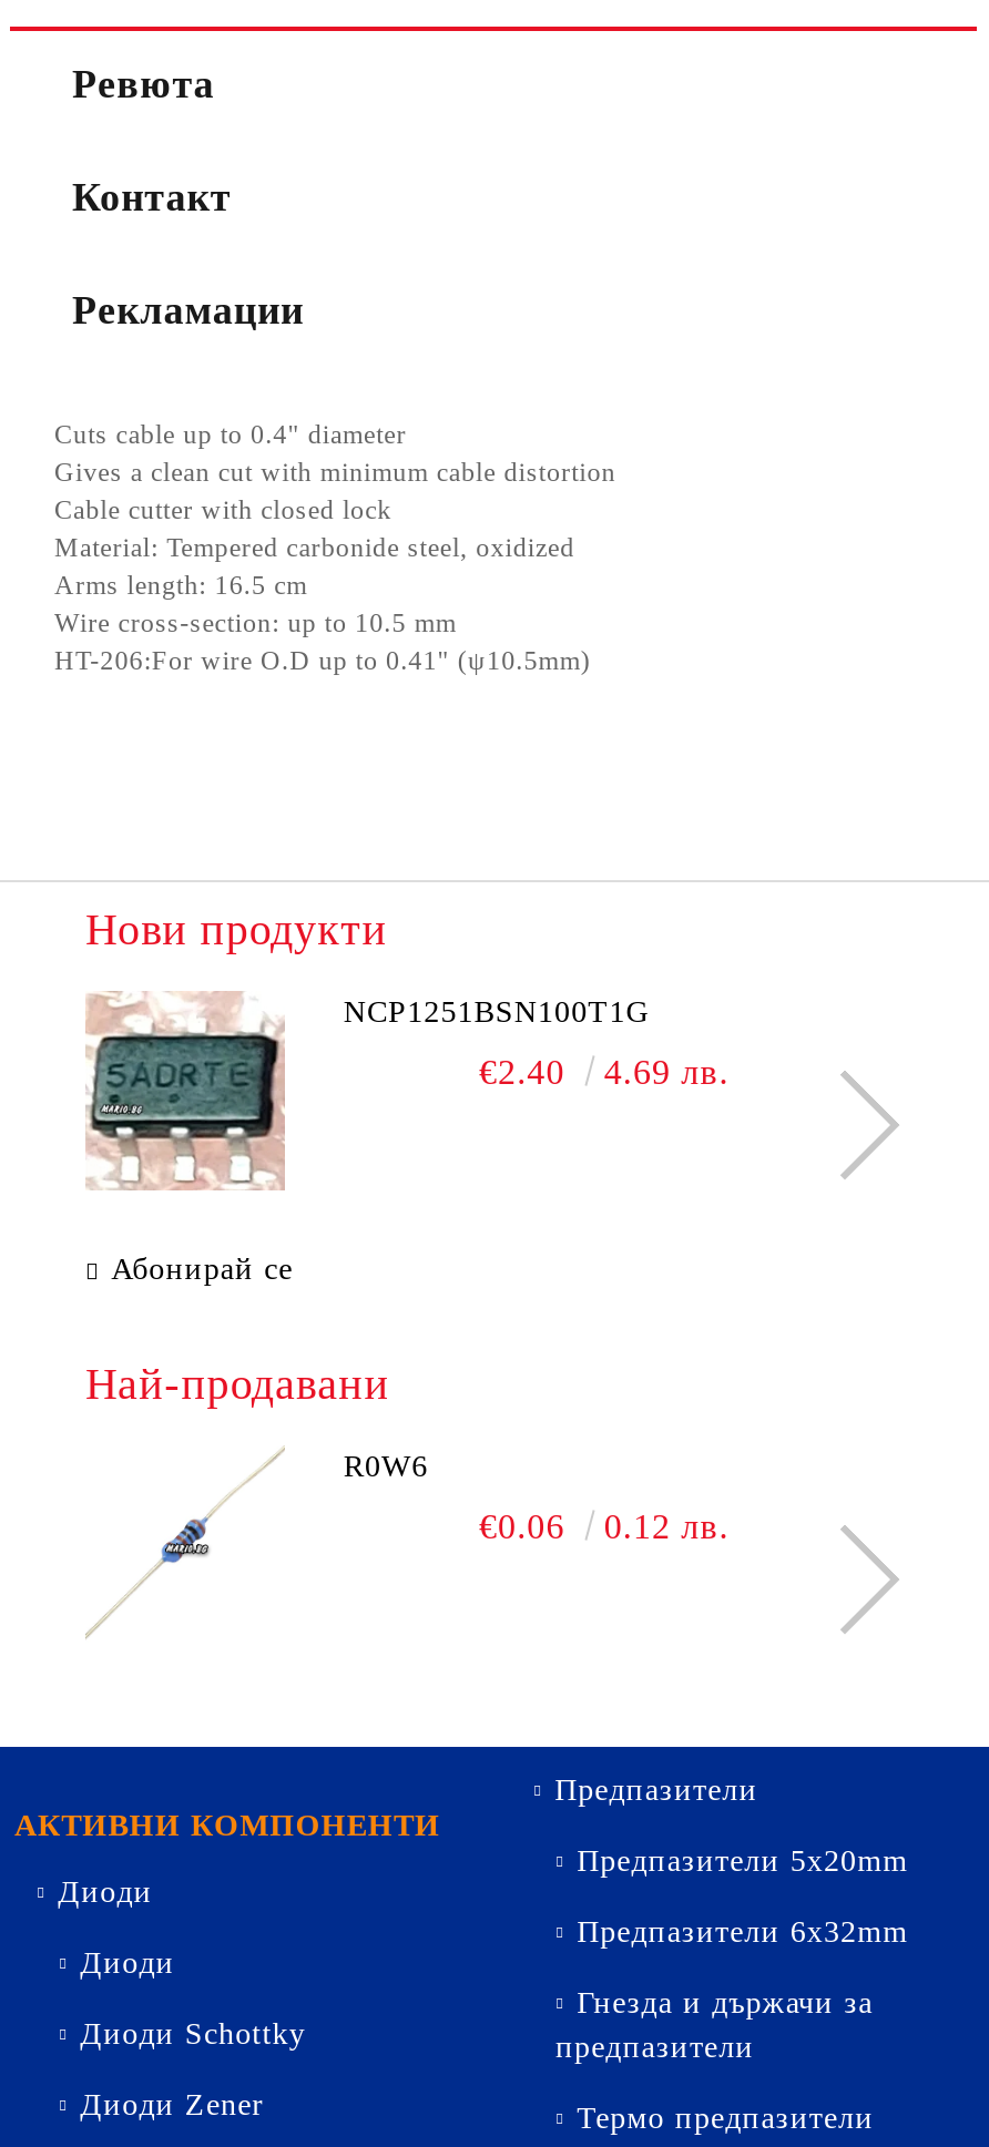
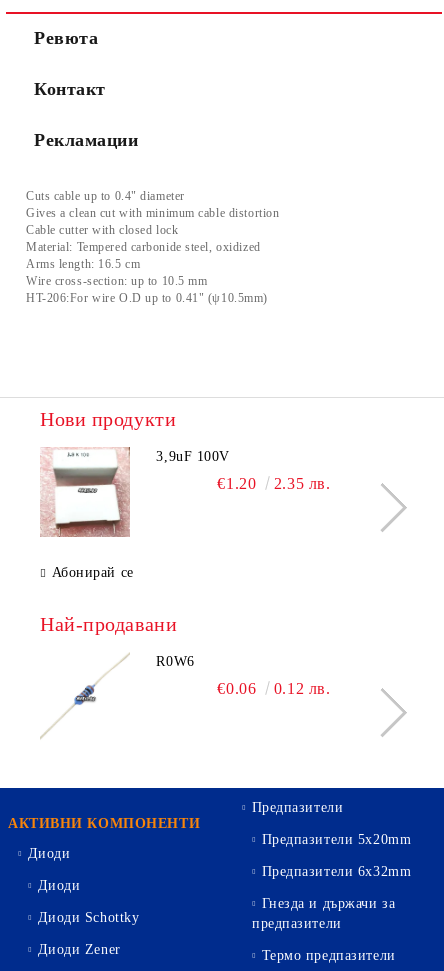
- [image]
- NCP1251BSN100T1G
+ [image]
+ 3,9uF 100V

- €2.40
- 4.69 лв.
+ €1.20
+ 2.35 лв.
